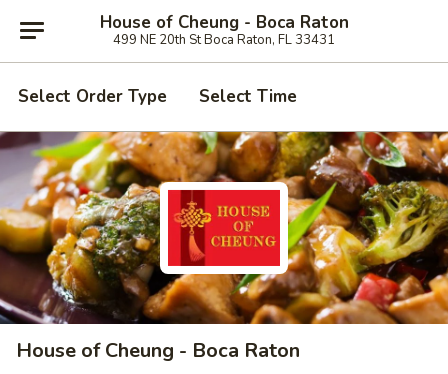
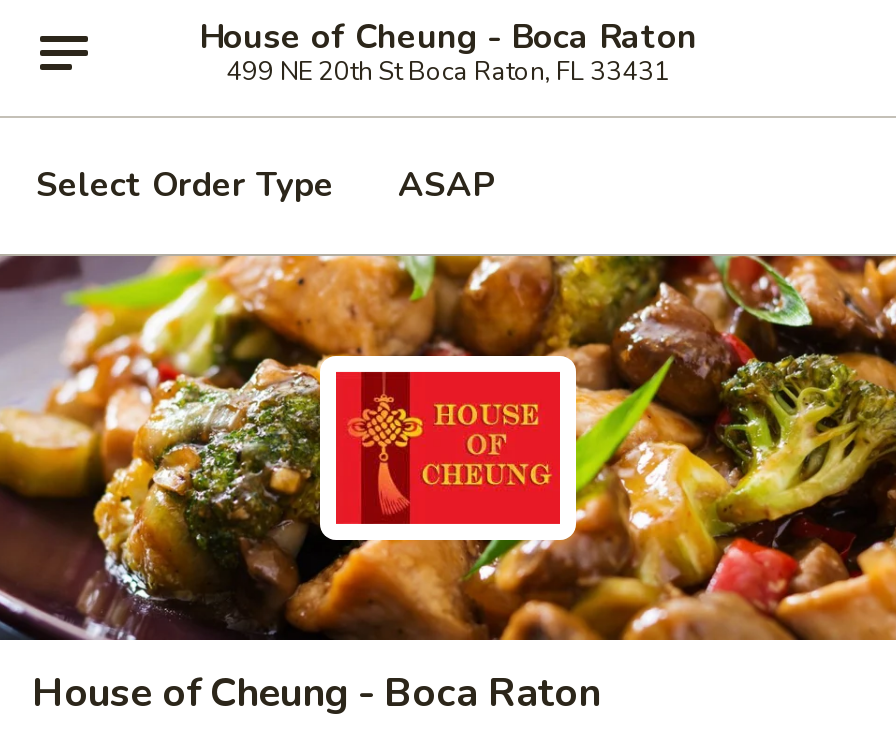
- Select Time
+ ASAP
